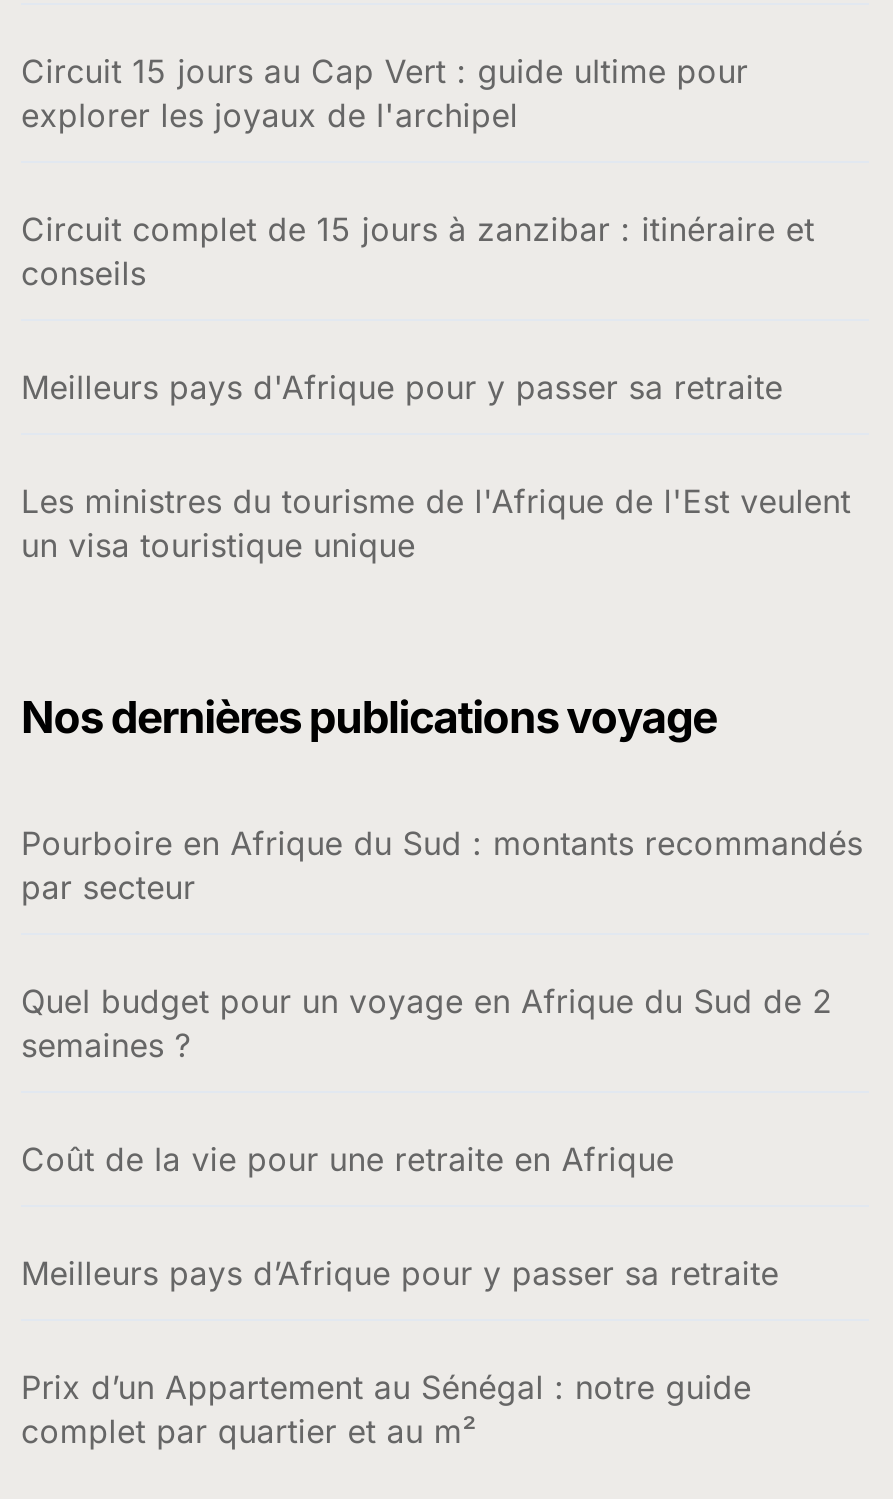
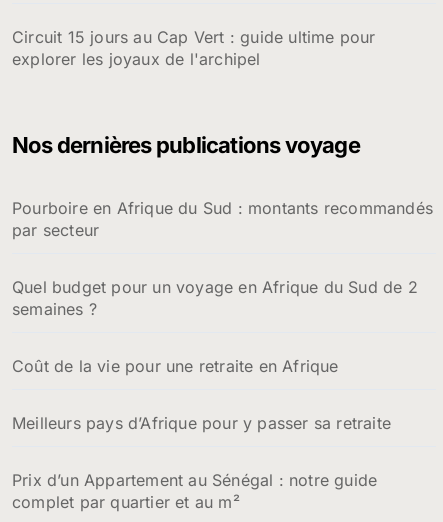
- Circuit complet de 15 jours à zanzibar : itinéraire et
- conseils
- Meilleurs pays d'Afrique pour y passer sa retraite
- Les ministres du tourisme de l'Afrique de l'Est veulent
- un visa touristique unique
